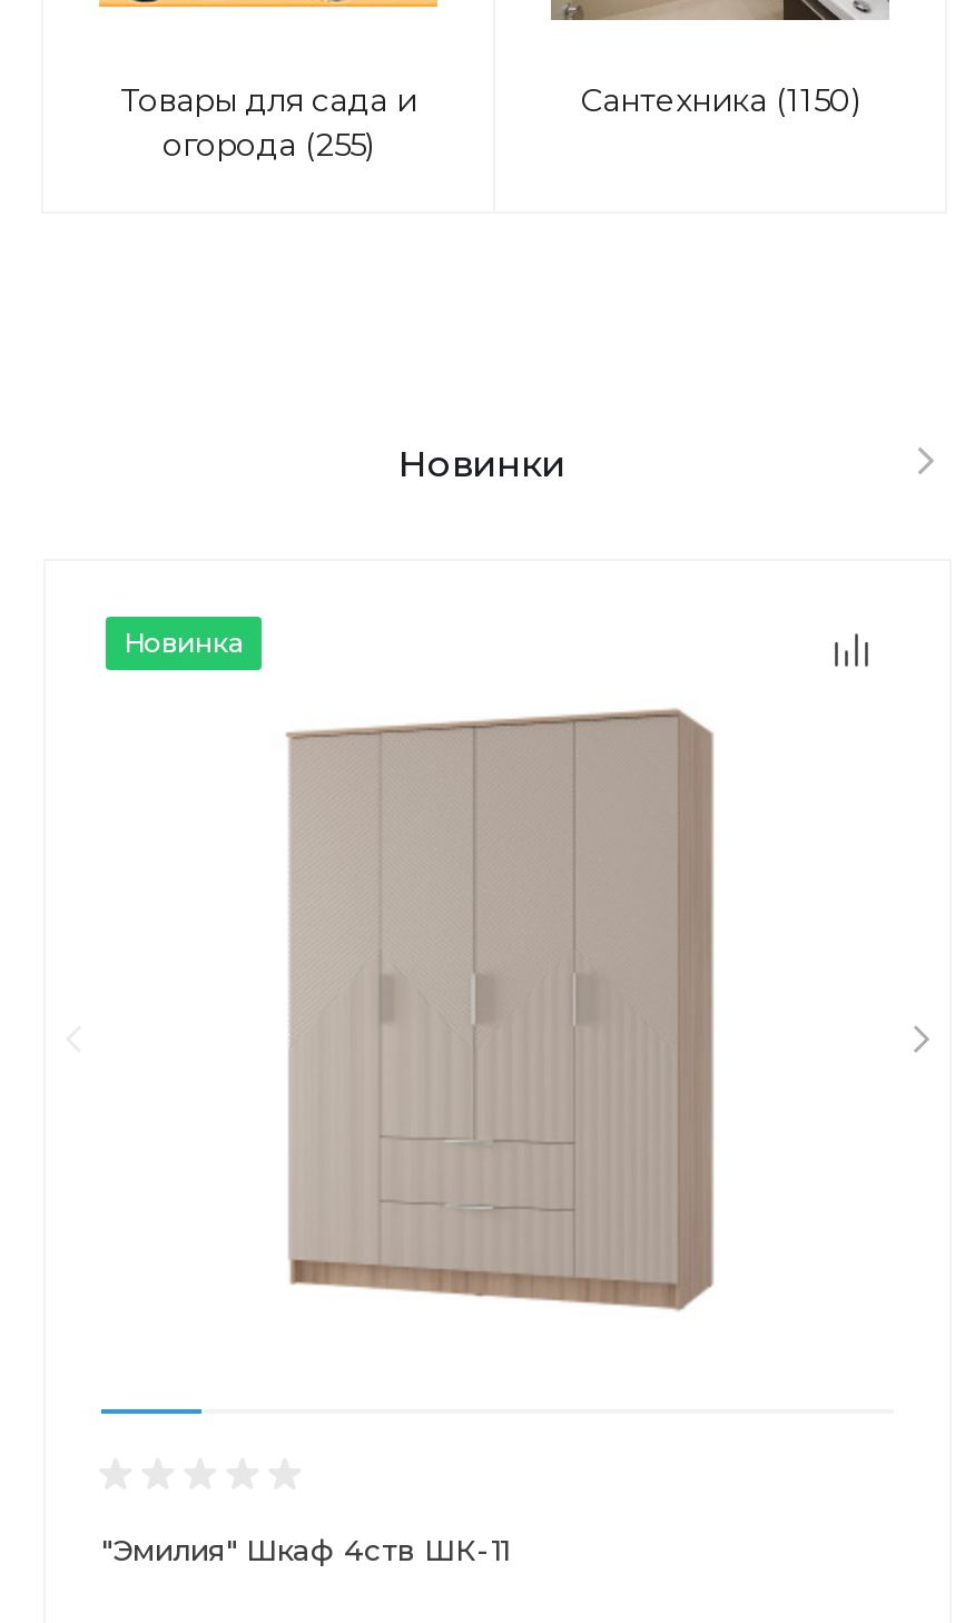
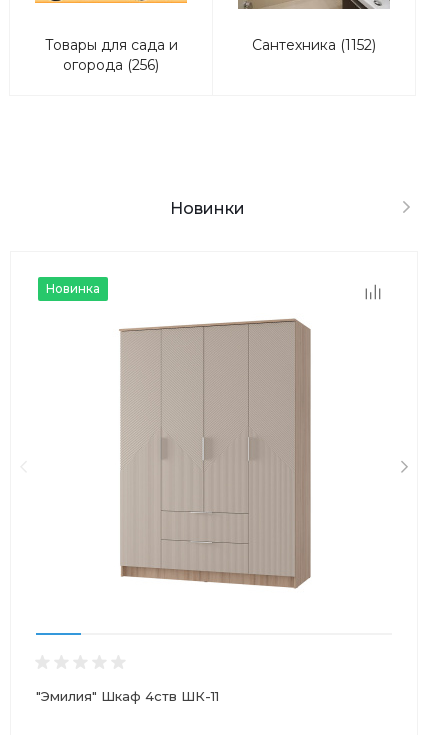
- Сантехника (1150)
+ Сантехника (1152)

- огорода (255)
+ огорода (256)
